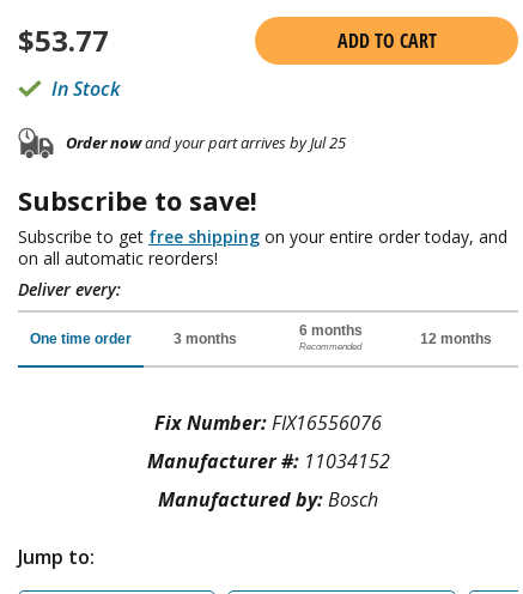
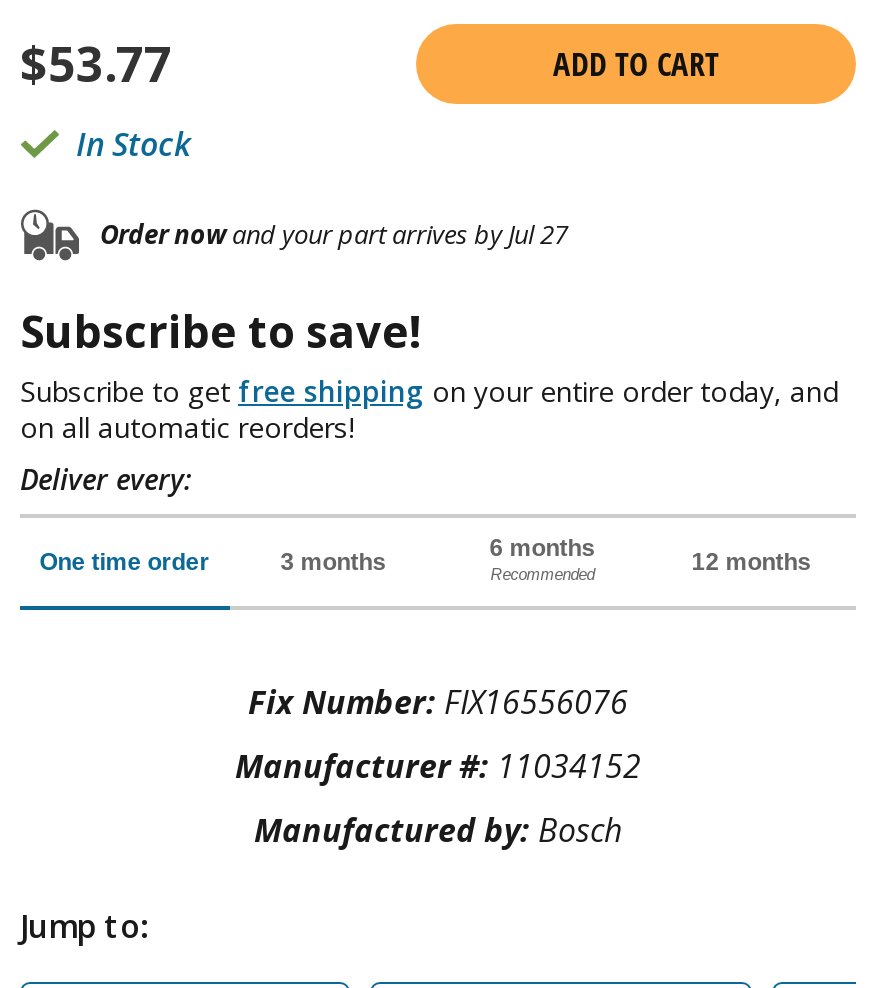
- Order nowand your part arrives by Jul 25
+ Order nowand your part arrives by Jul 27
